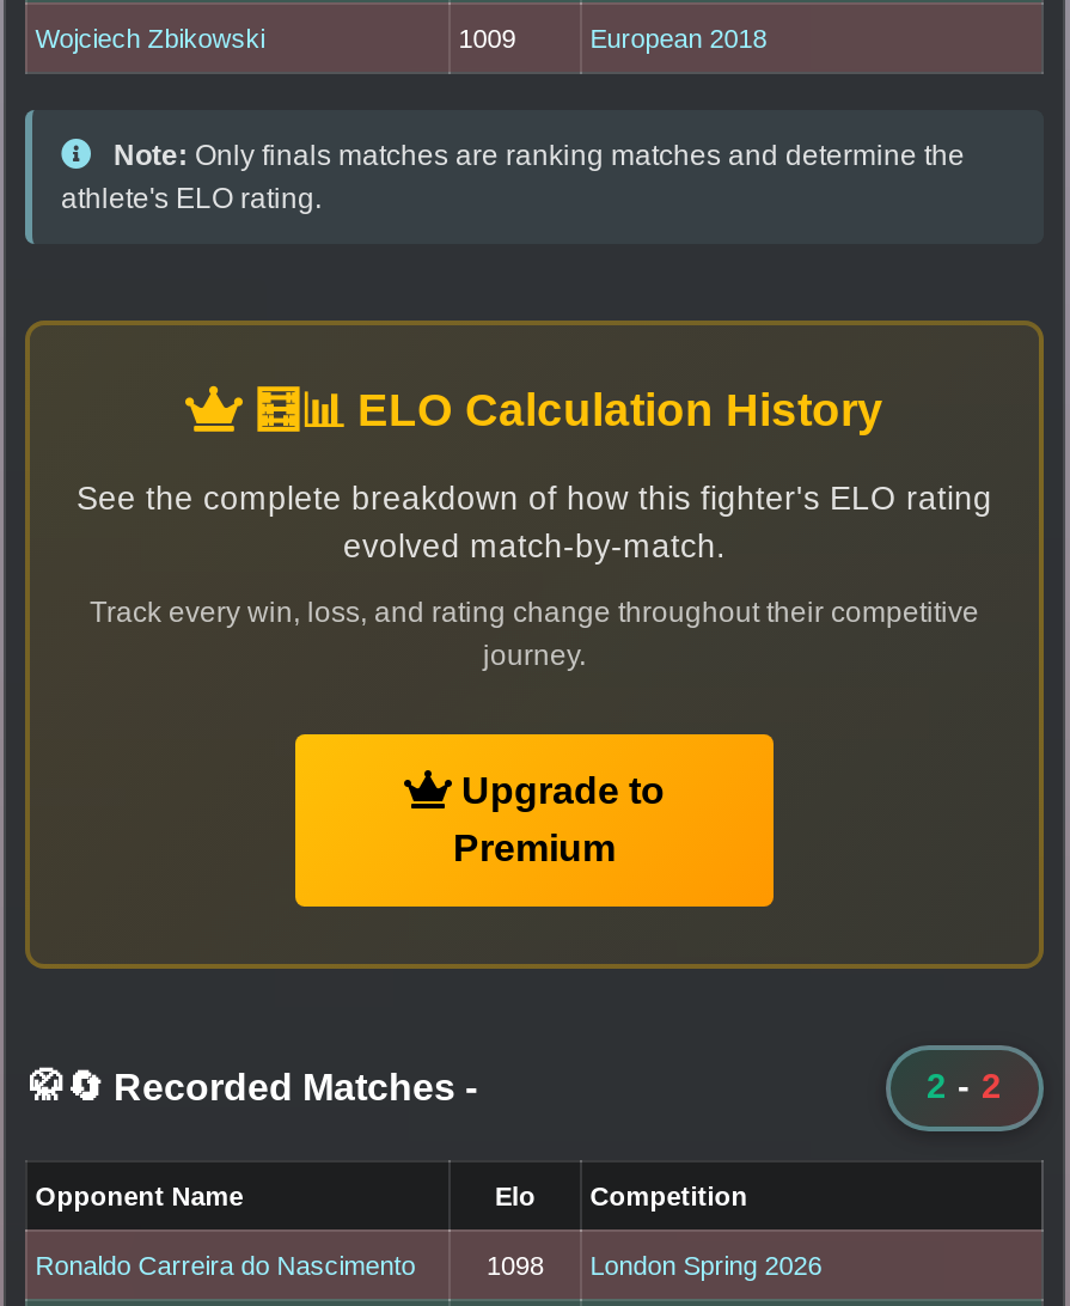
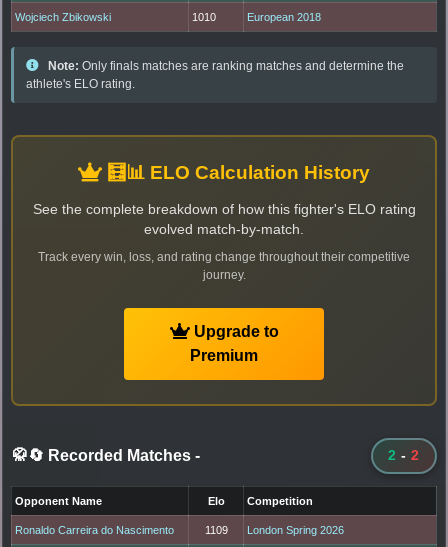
- 1009
+ 1010

- 1098 London Spring 2026
+ 1109 London Spring 2026
